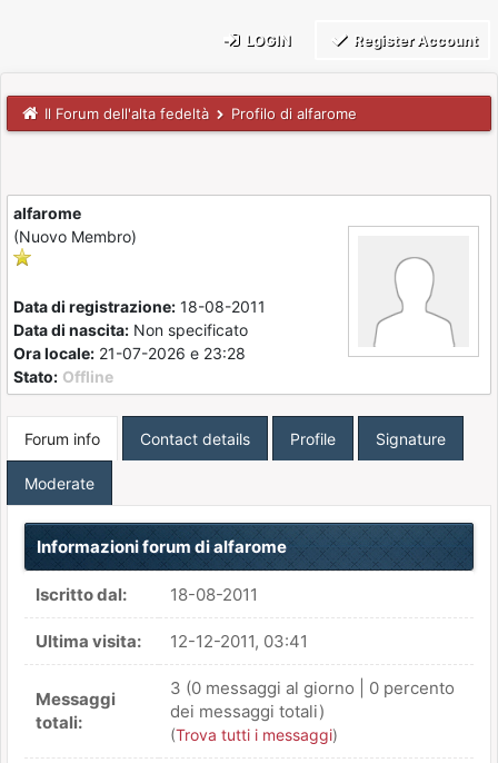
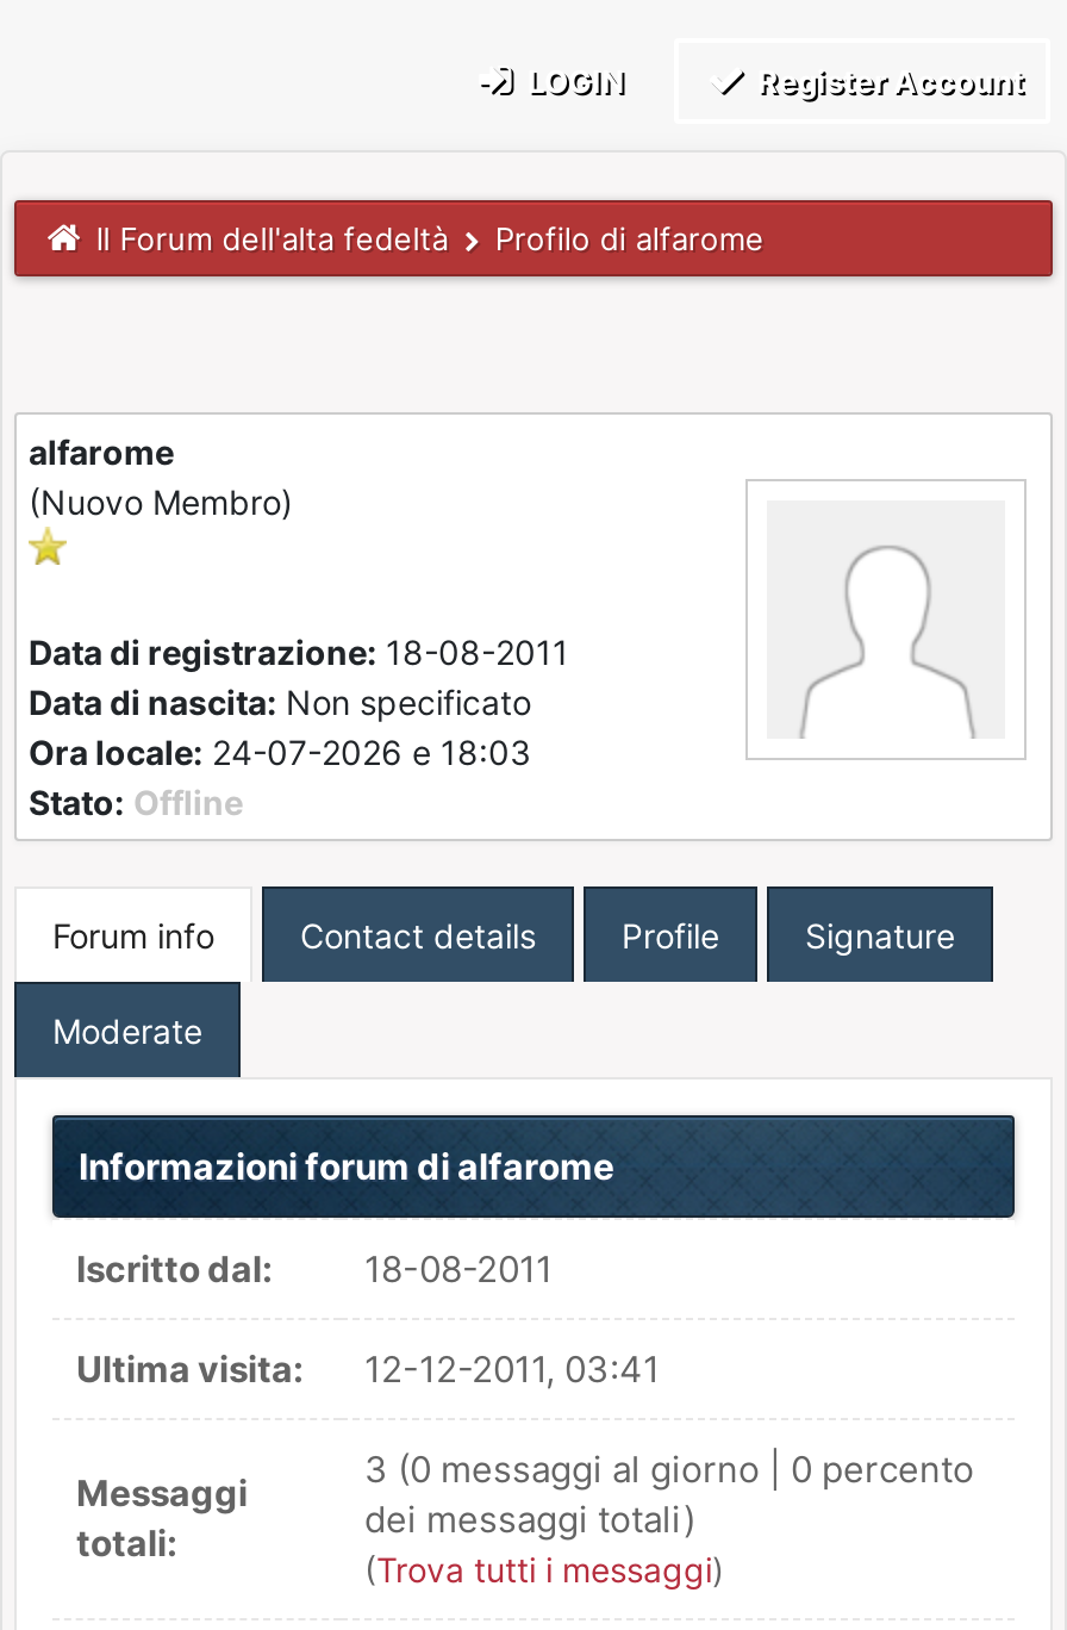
- Ora locale: 21-07-2026 e 23:28
+ Ora locale: 24-07-2026 e 18:03
